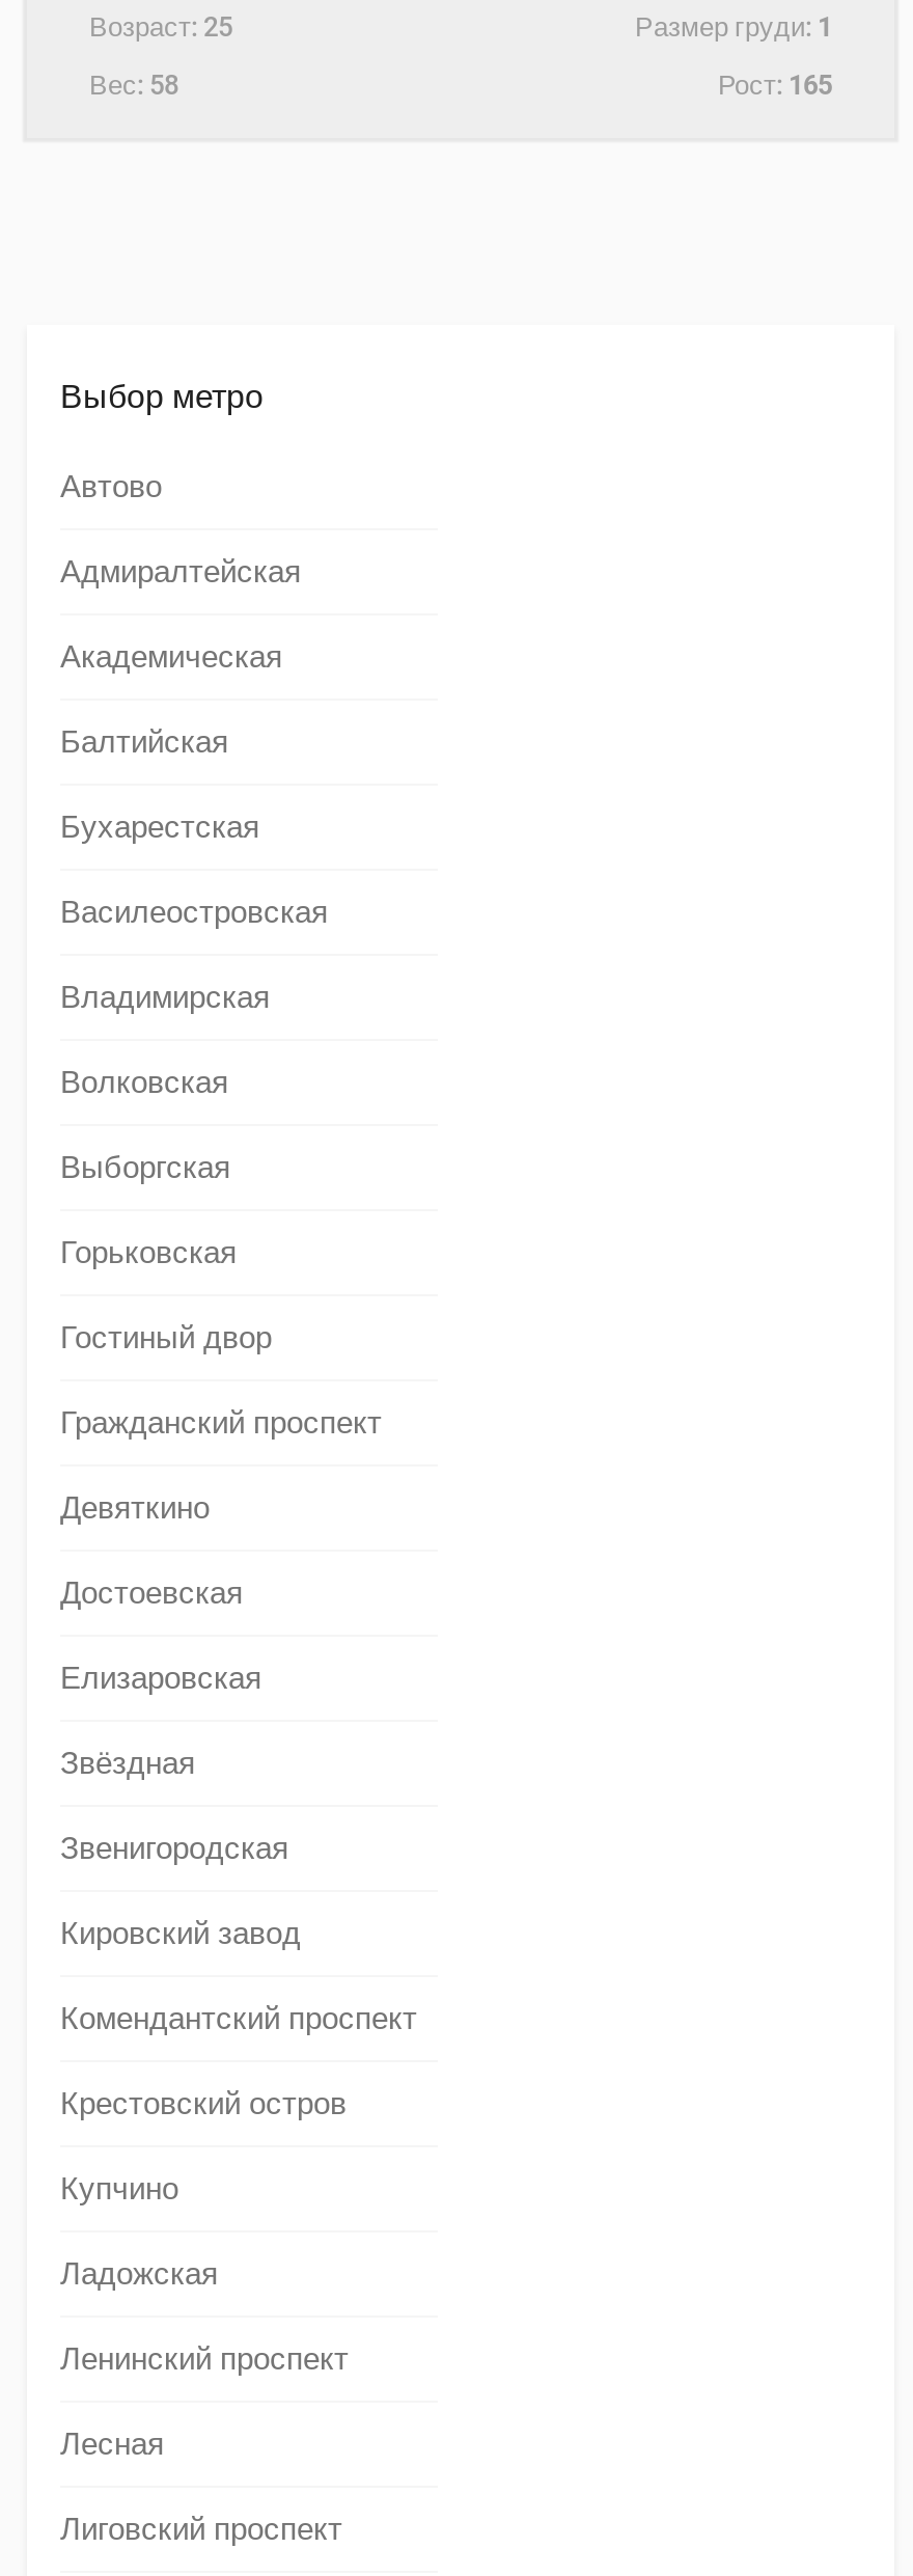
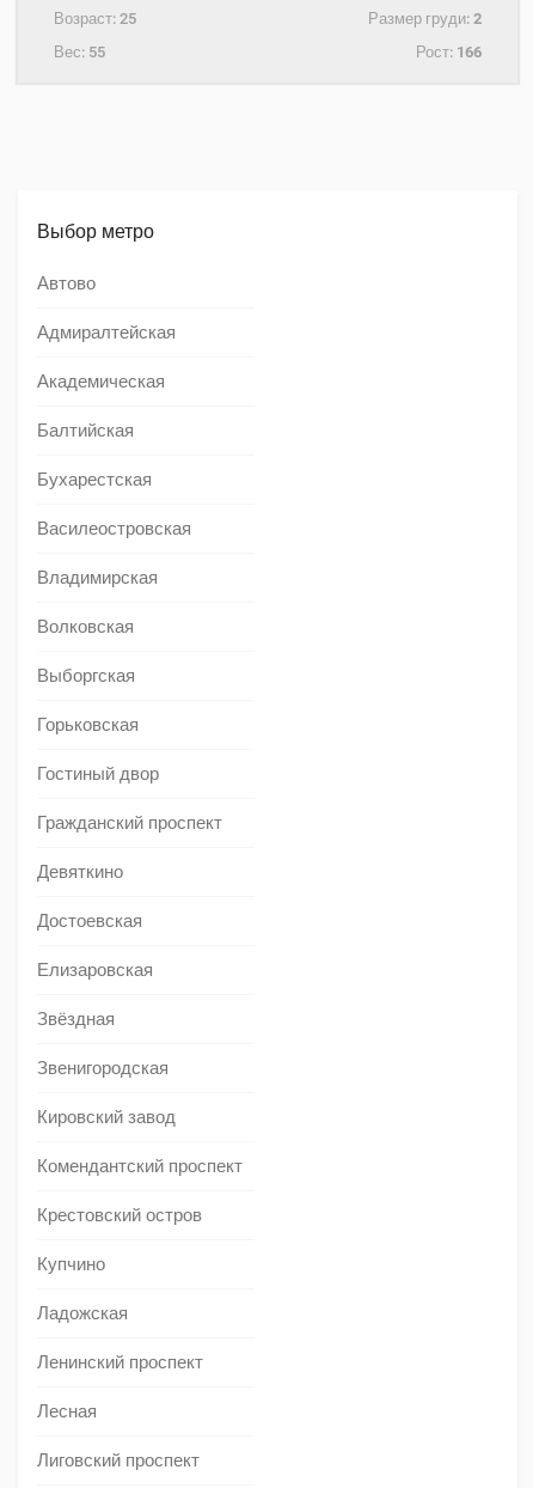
- Размер груди: 1
+ Размер груди: 2

- Вес: 58
+ Вес: 55

- Рост: 165
+ Рост: 166
